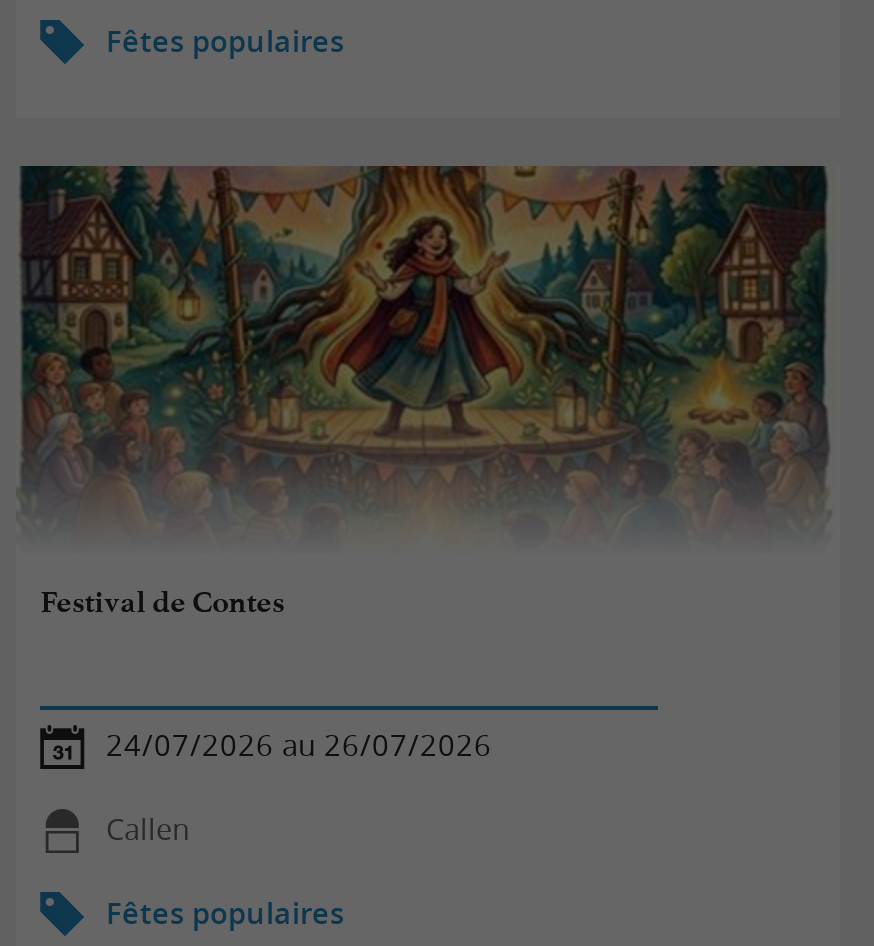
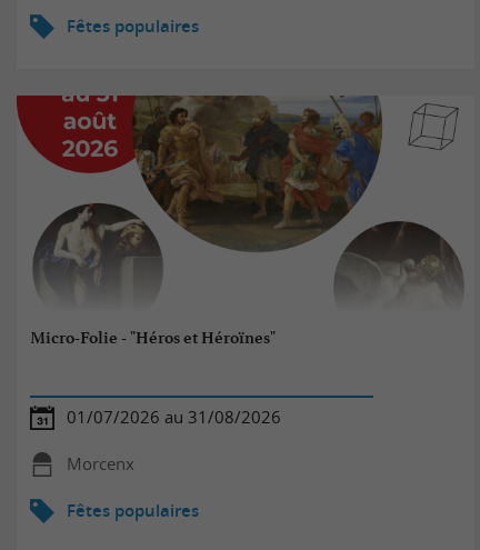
- [image]
- Festival de Contes
+ [image]
+ Micro-Folie - "Héros et Héroïnes"

- 24/07/2026 au 26/07/2026
+ 01/07/2026 au 31/08/2026

- Callen
+ Morcenx
